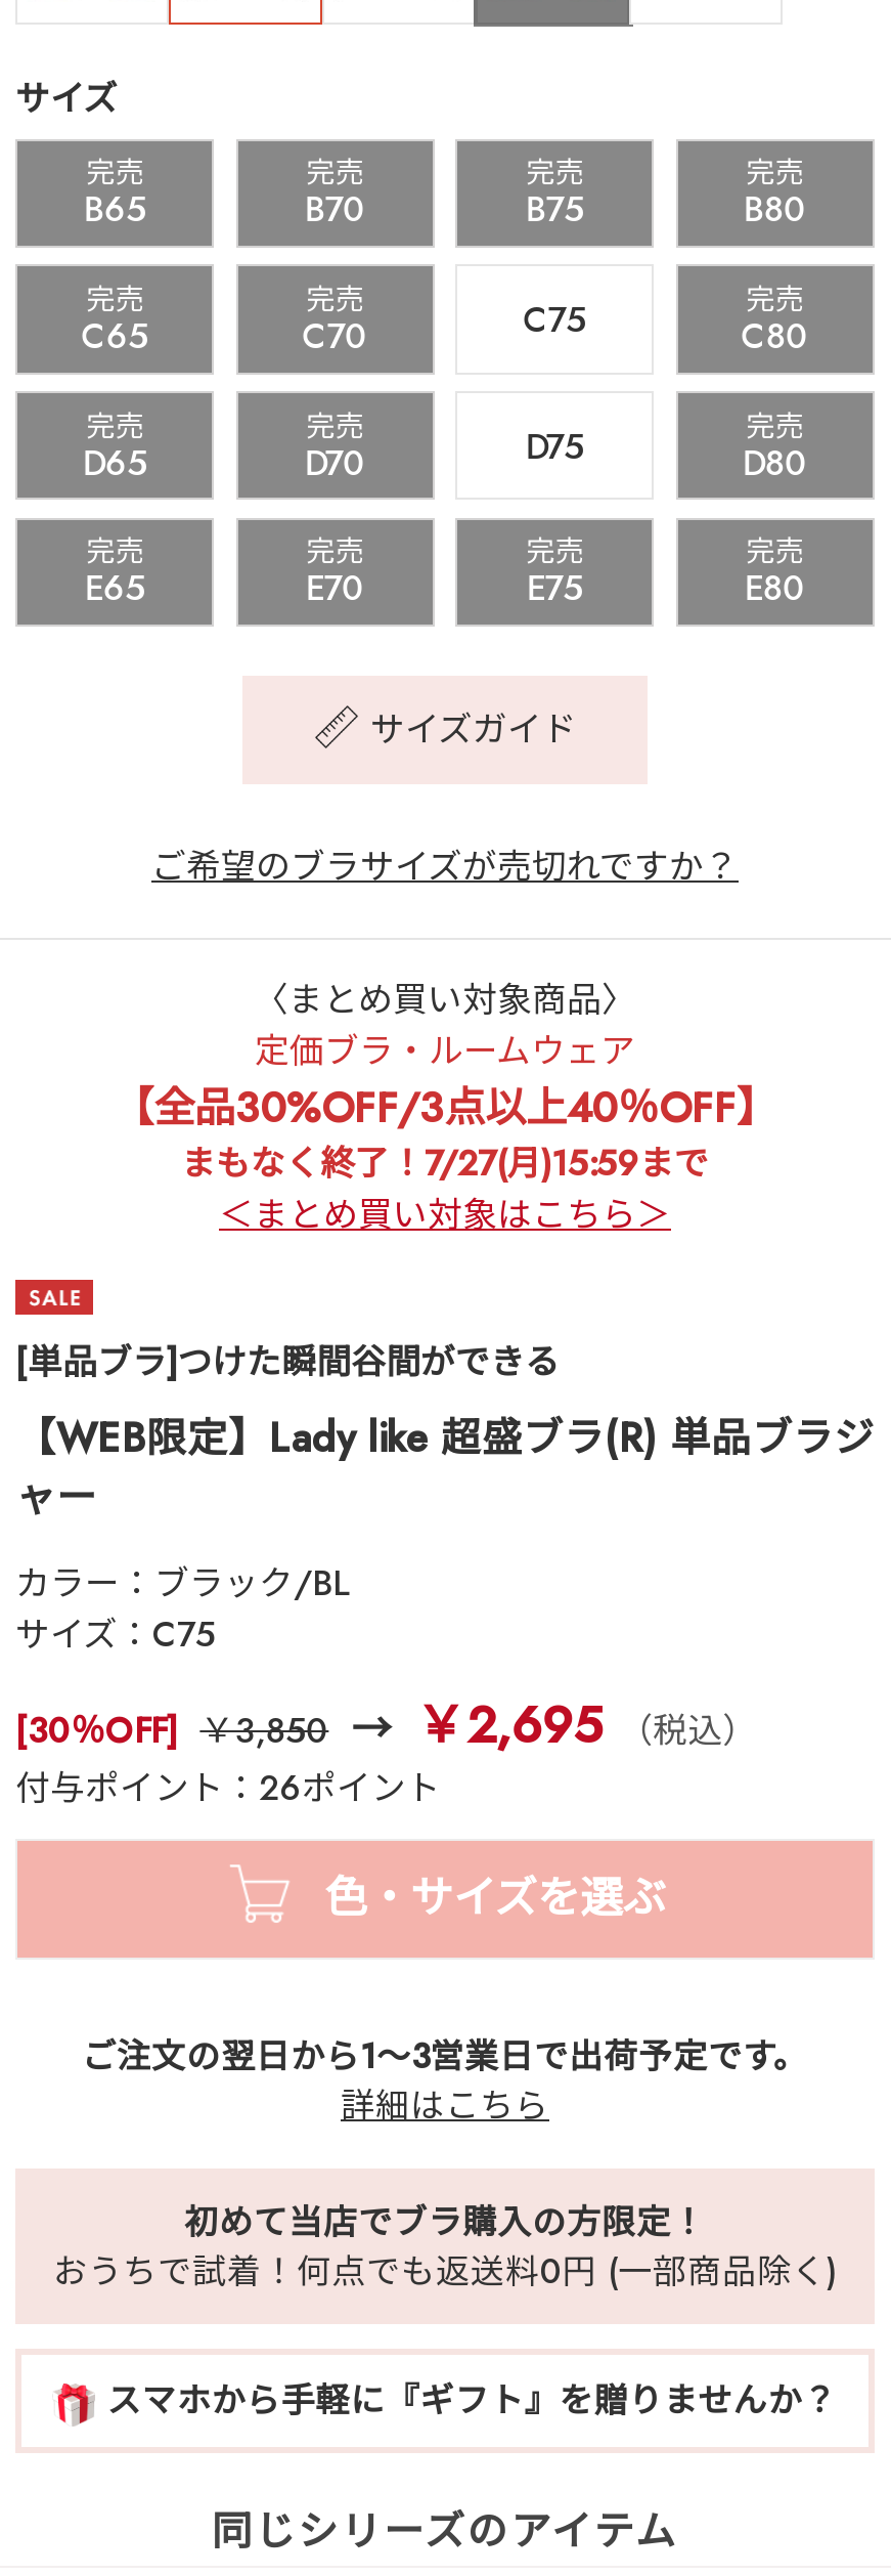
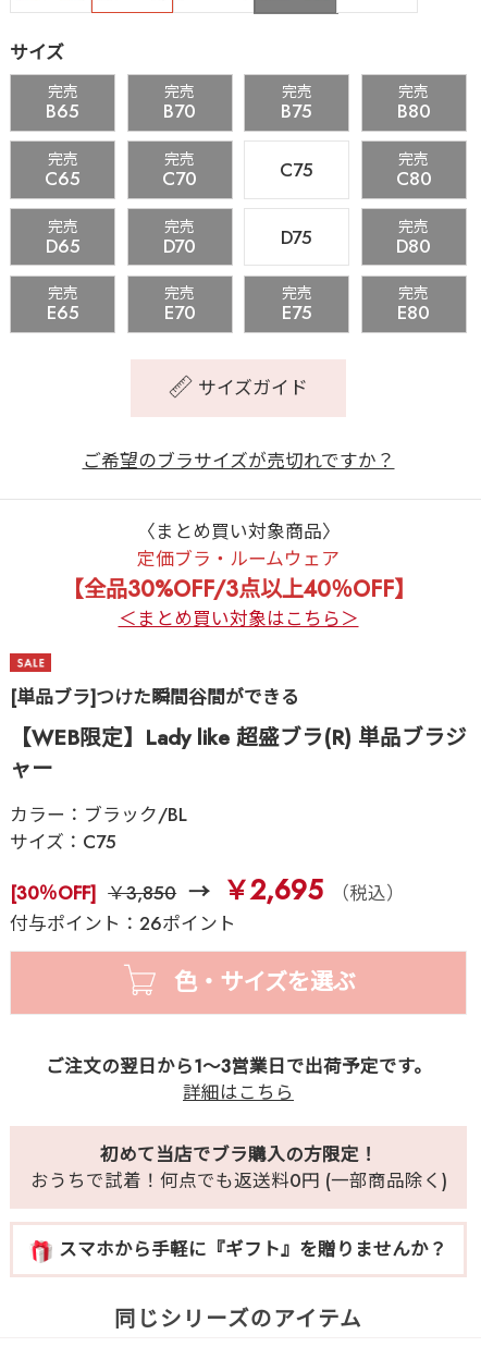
- まもなく終了！7/27(月)15:59まで
